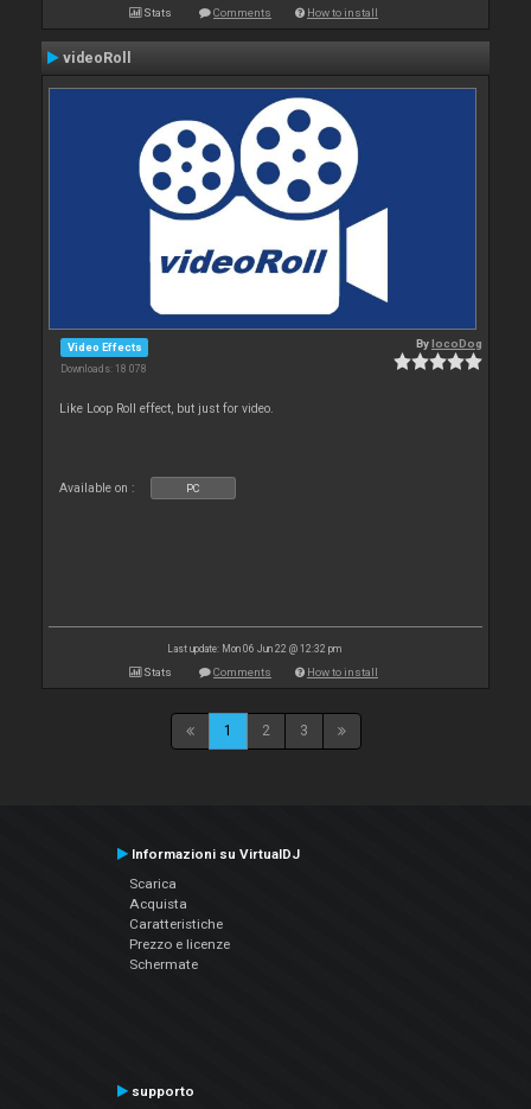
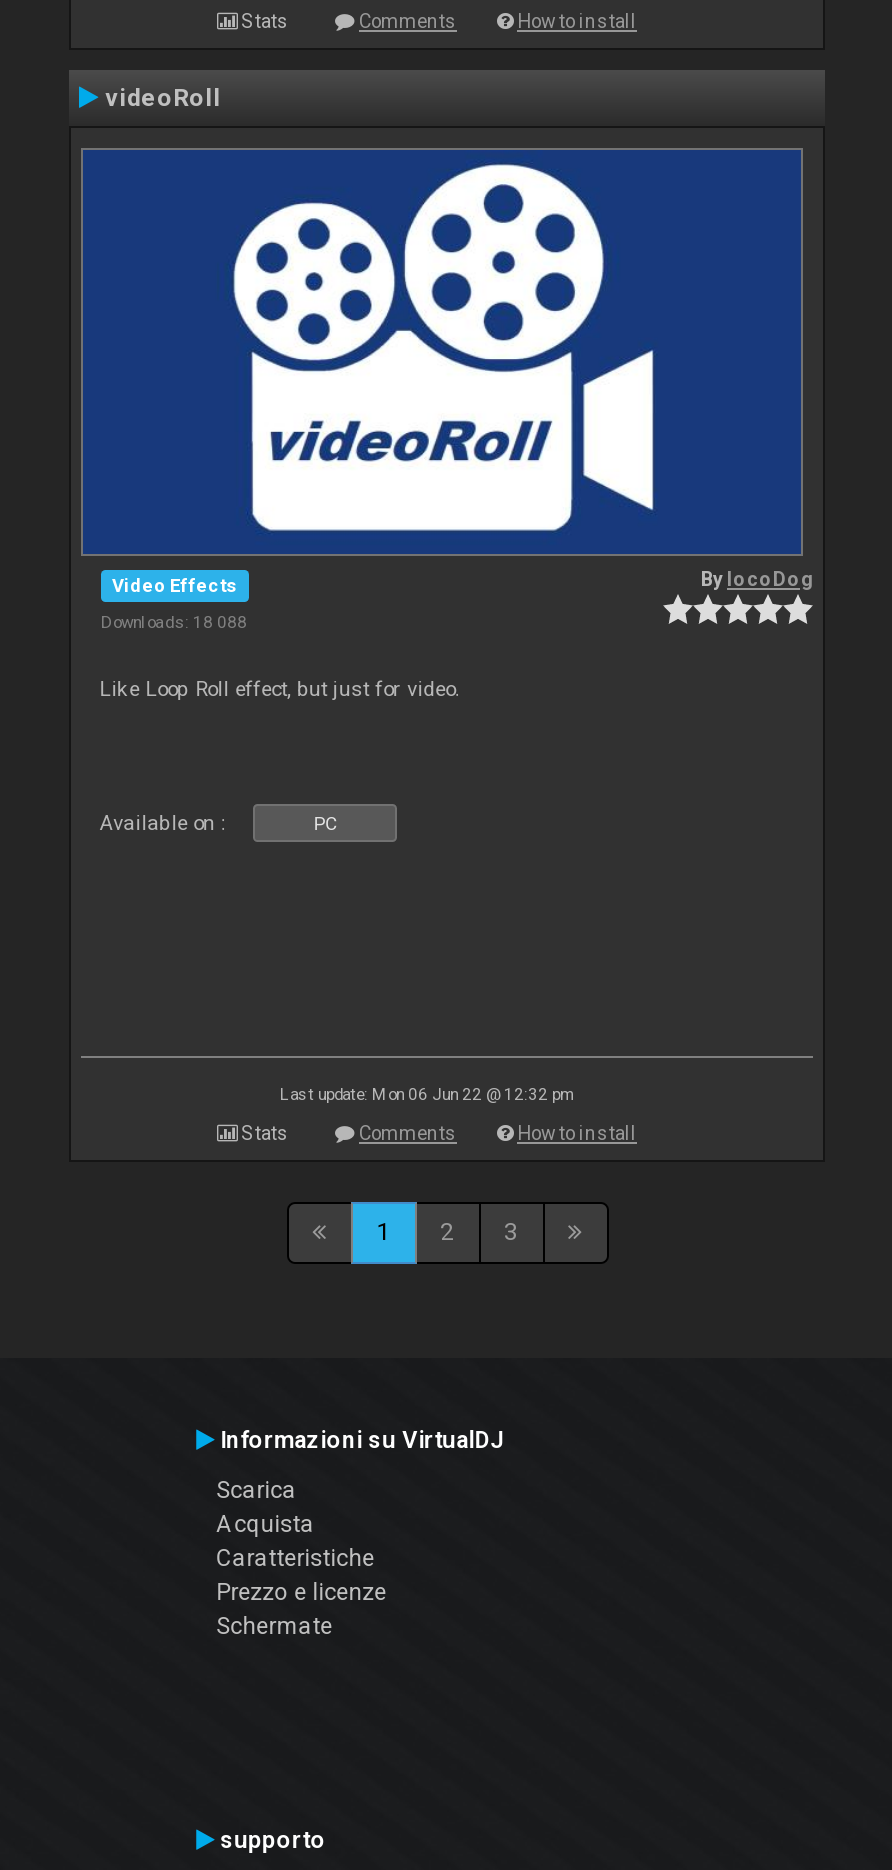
- Downloads: 18 078
+ Downloads: 18 088
